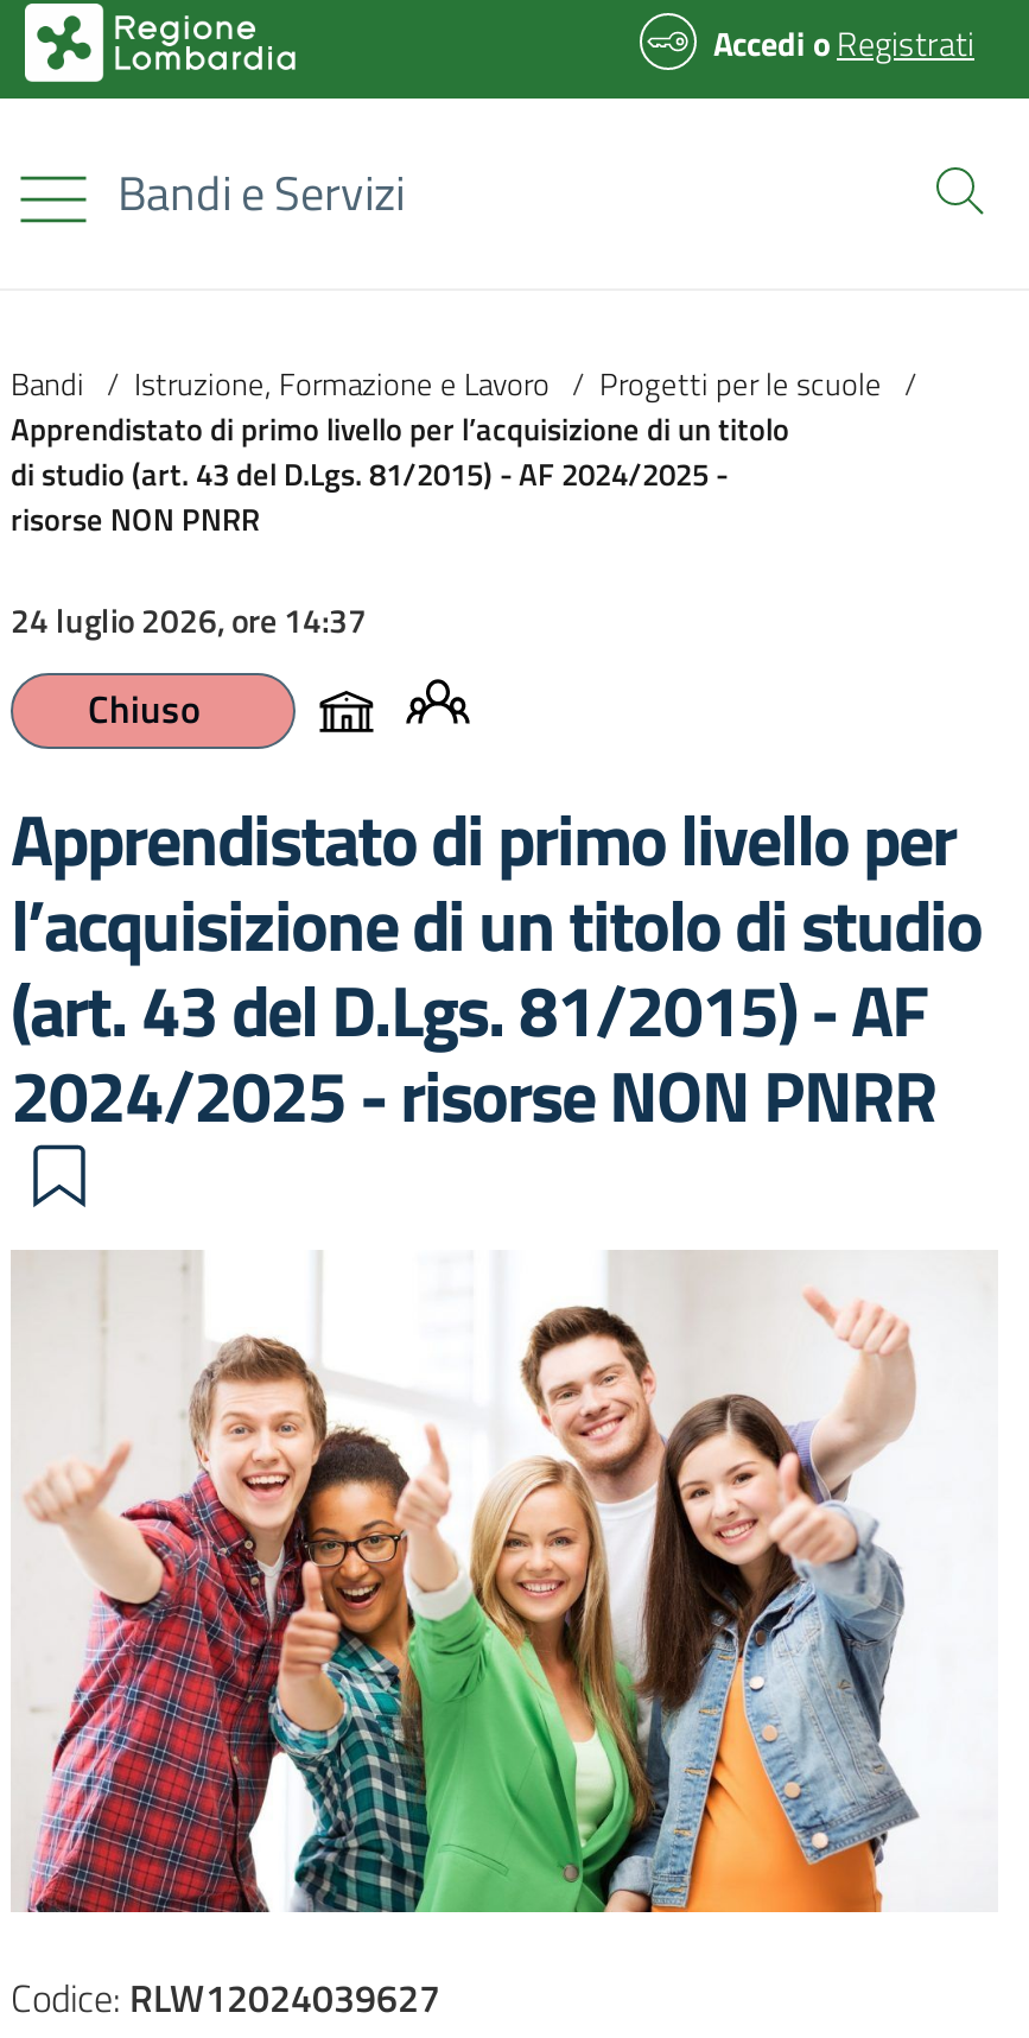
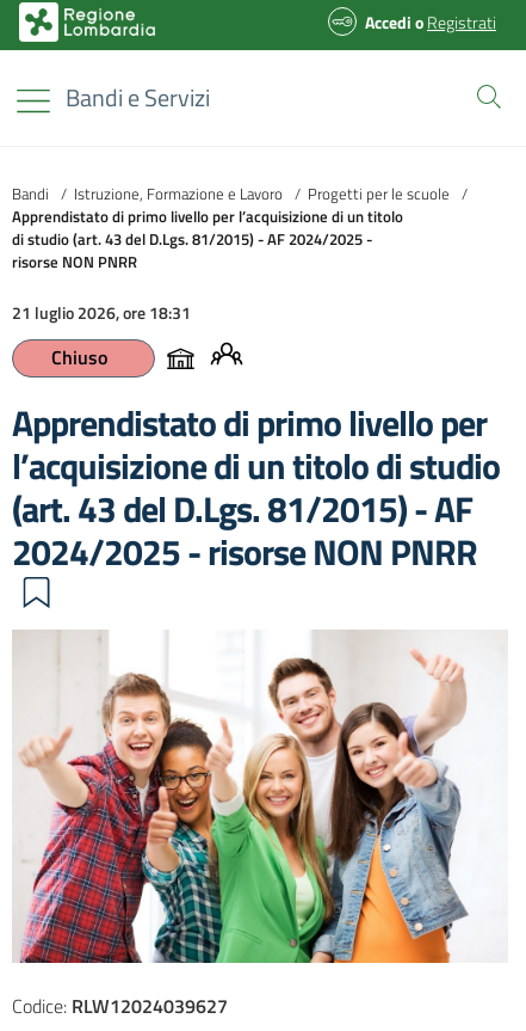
- 24 luglio 2026, ore 14:37
+ 21 luglio 2026, ore 18:31
